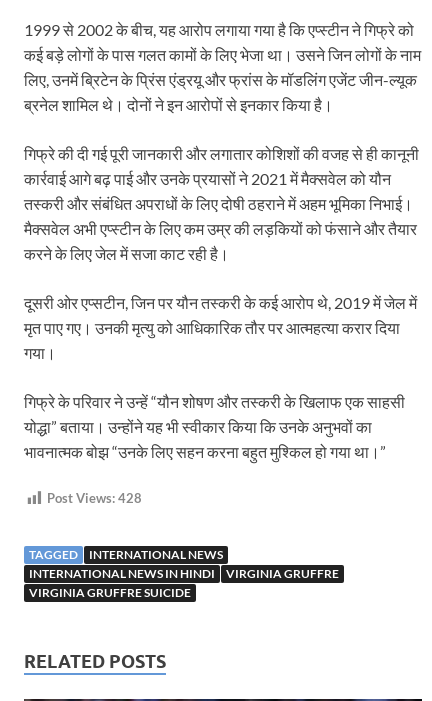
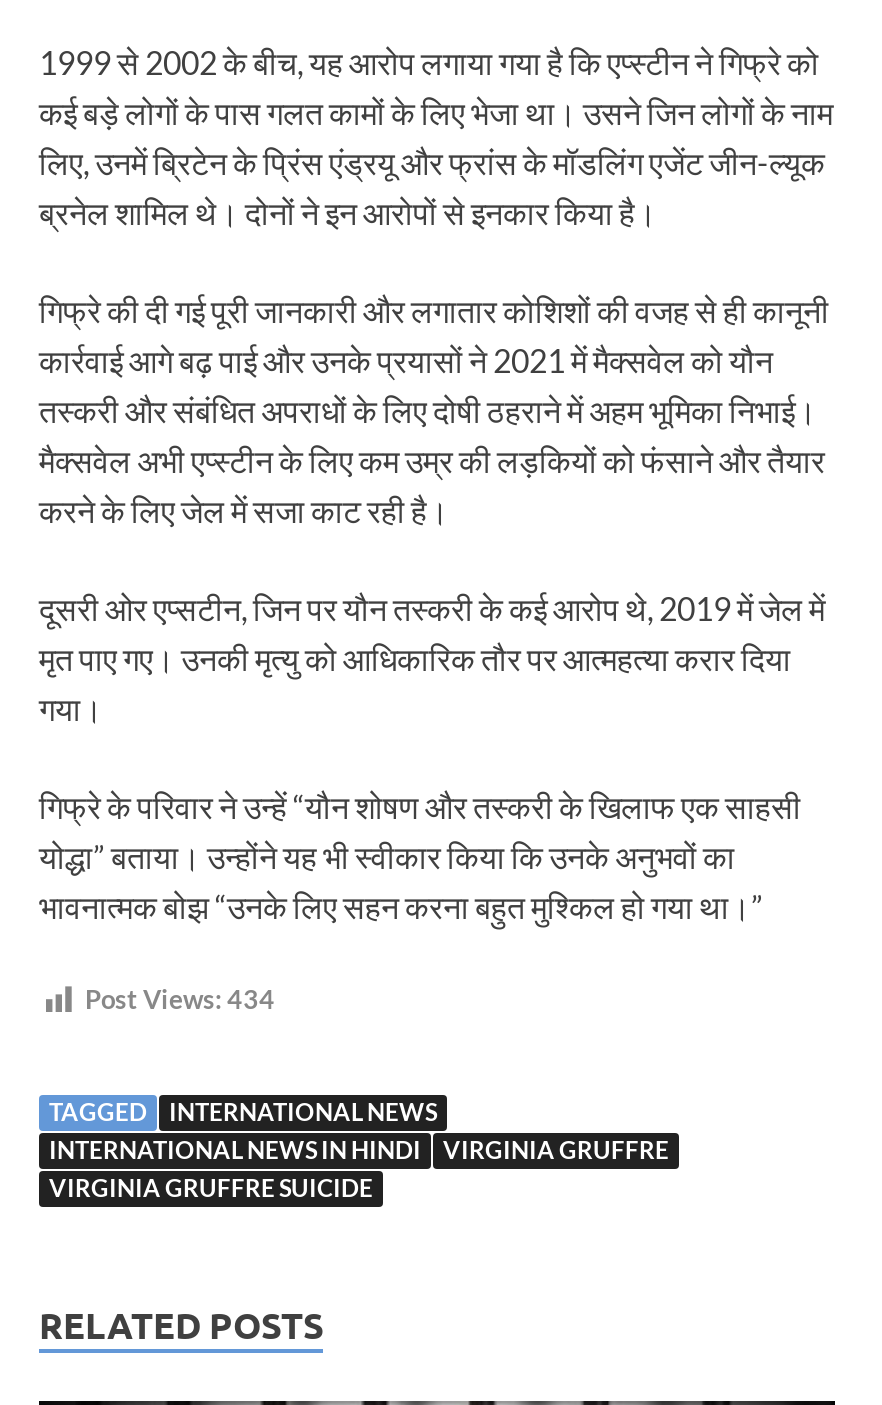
- Post Views: 428
+ Post Views: 434
